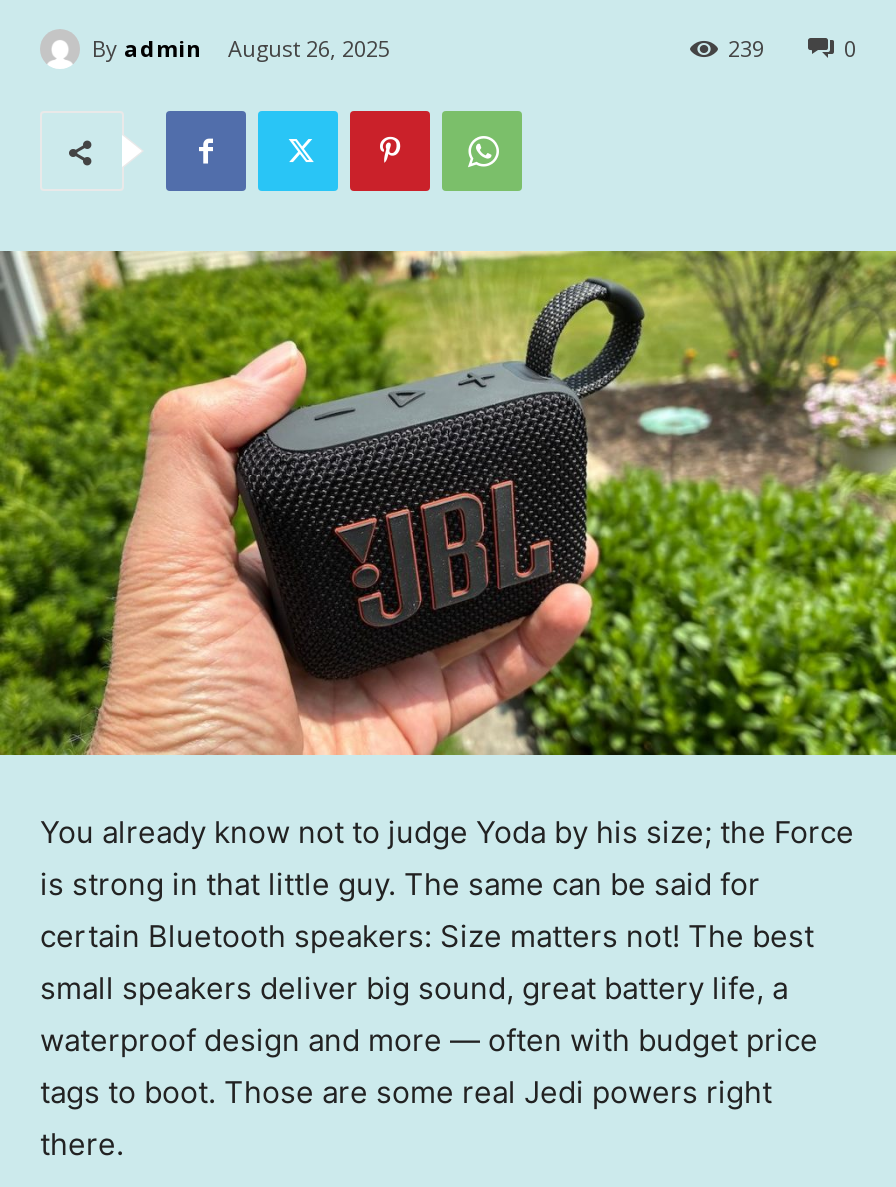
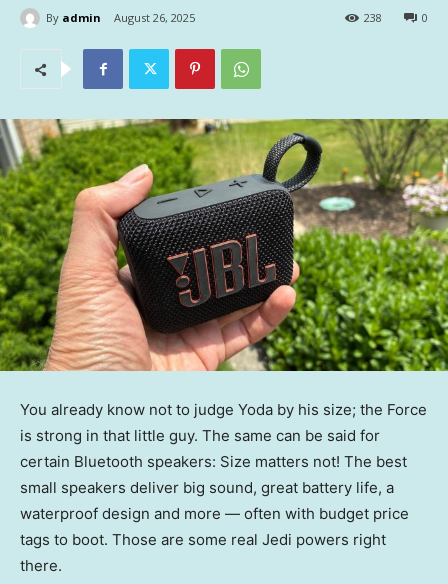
- 239
+ 238
